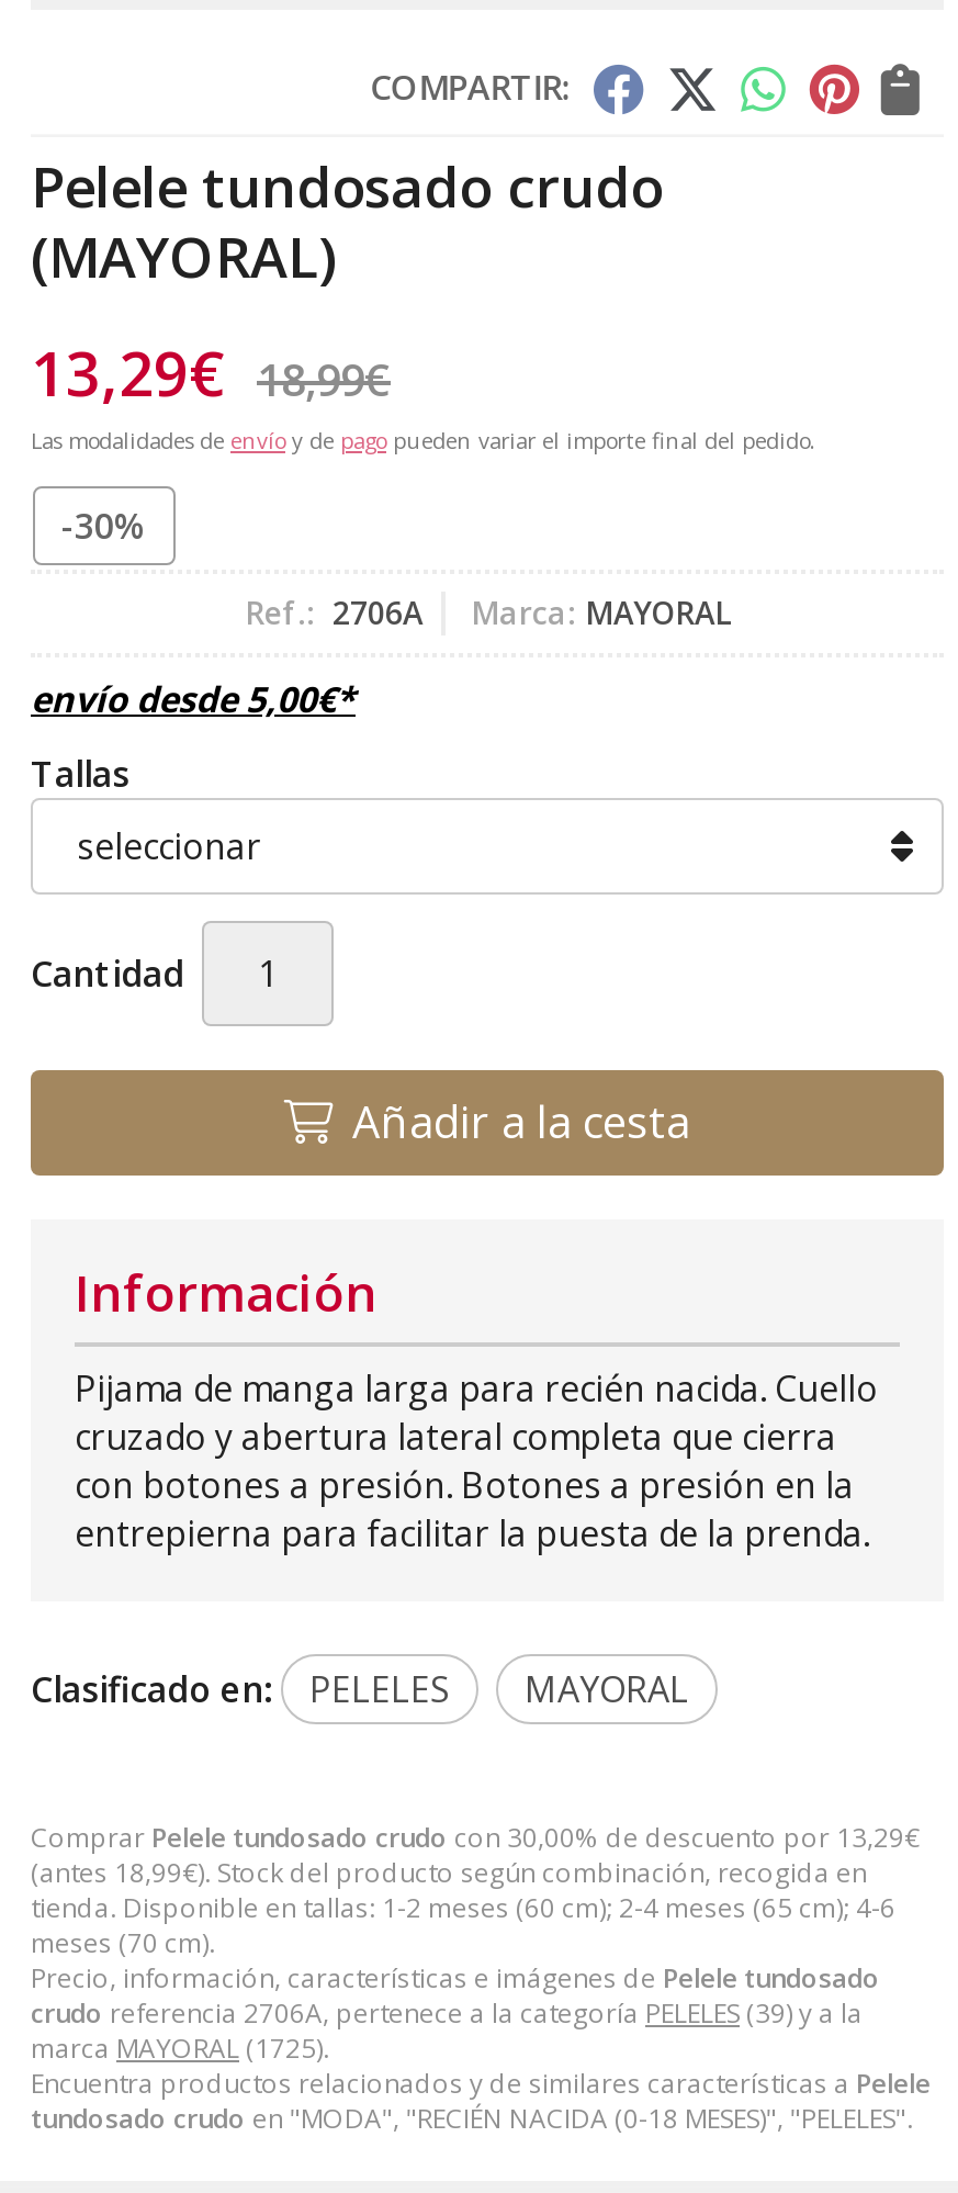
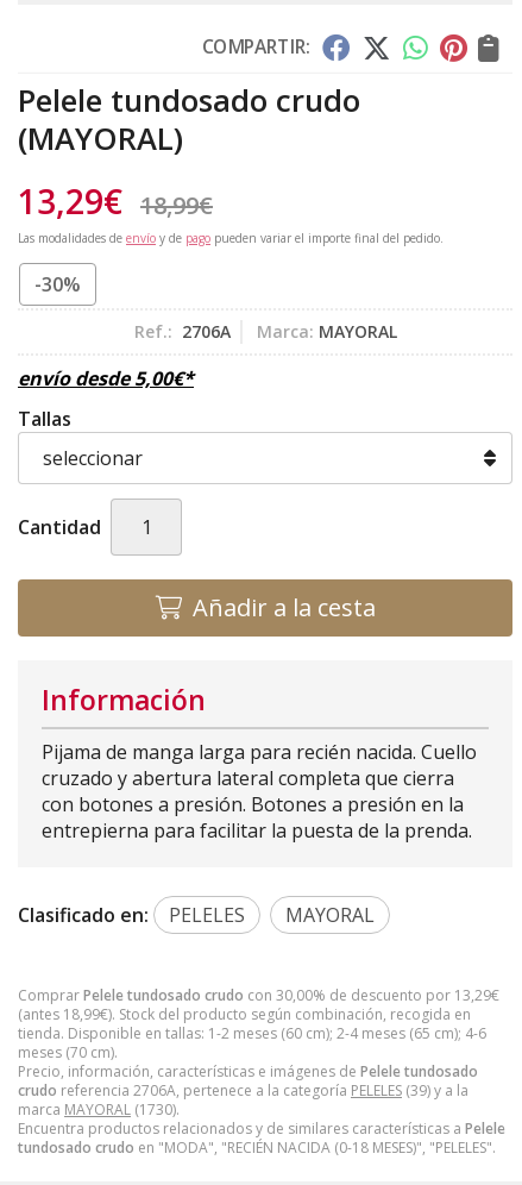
- marca MAYORAL (1725).
+ marca MAYORAL (1730).
